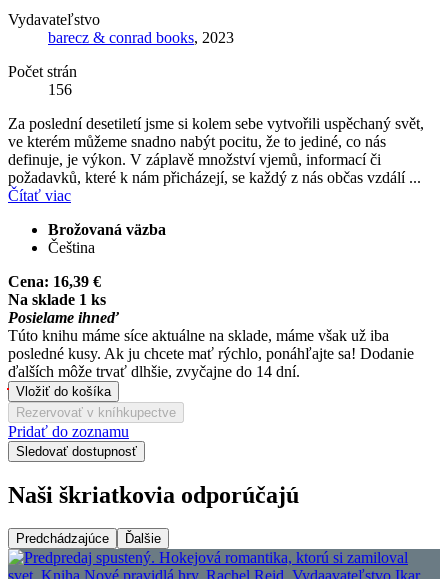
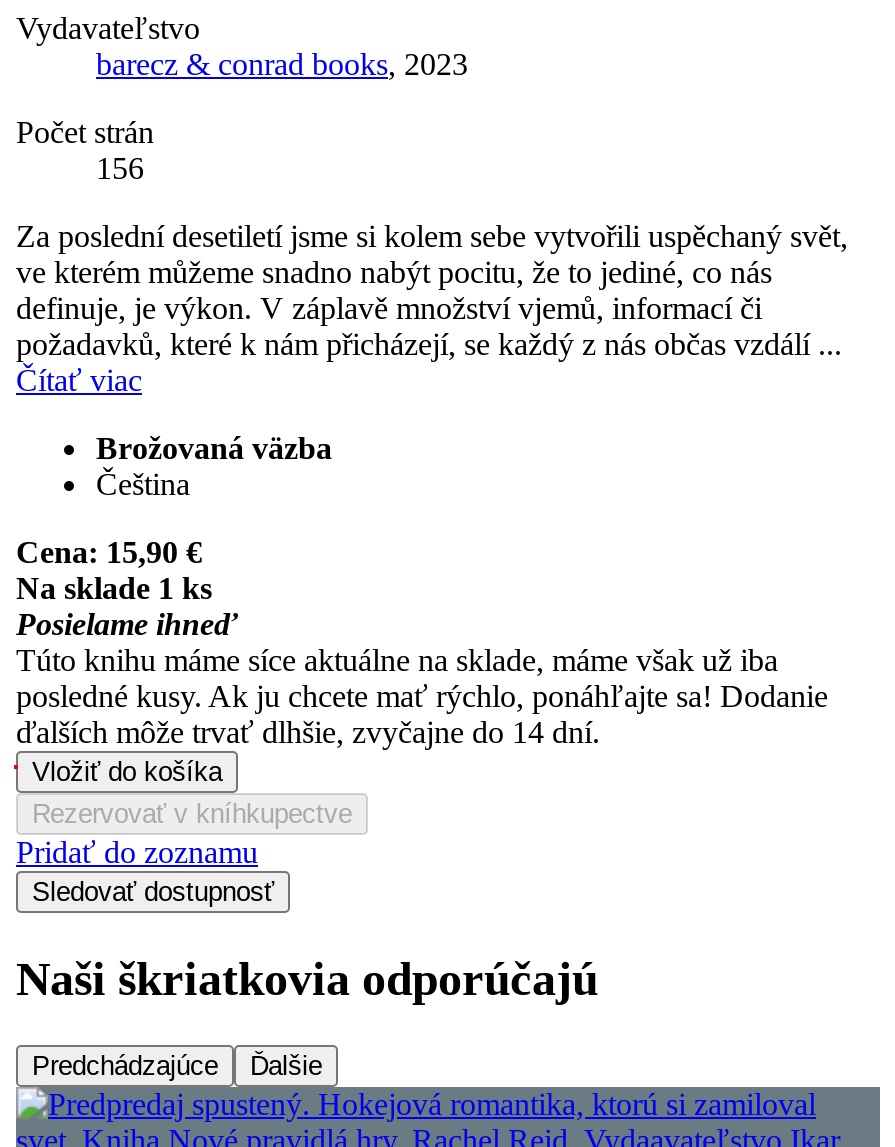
- Cena: 16,39 €
+ Cena: 15,90 €
